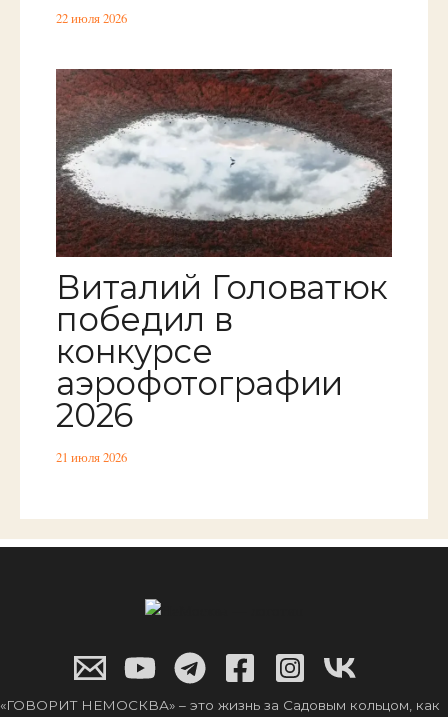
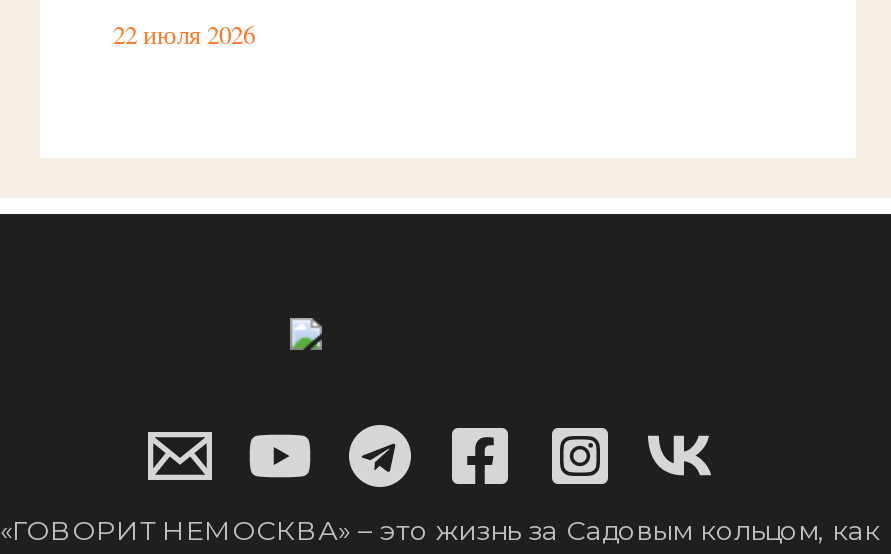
- [image]
- Виталий Головатюк
- победил в
- конкурсе
- аэрофотографии
- 2026
- 21 июля 2026
